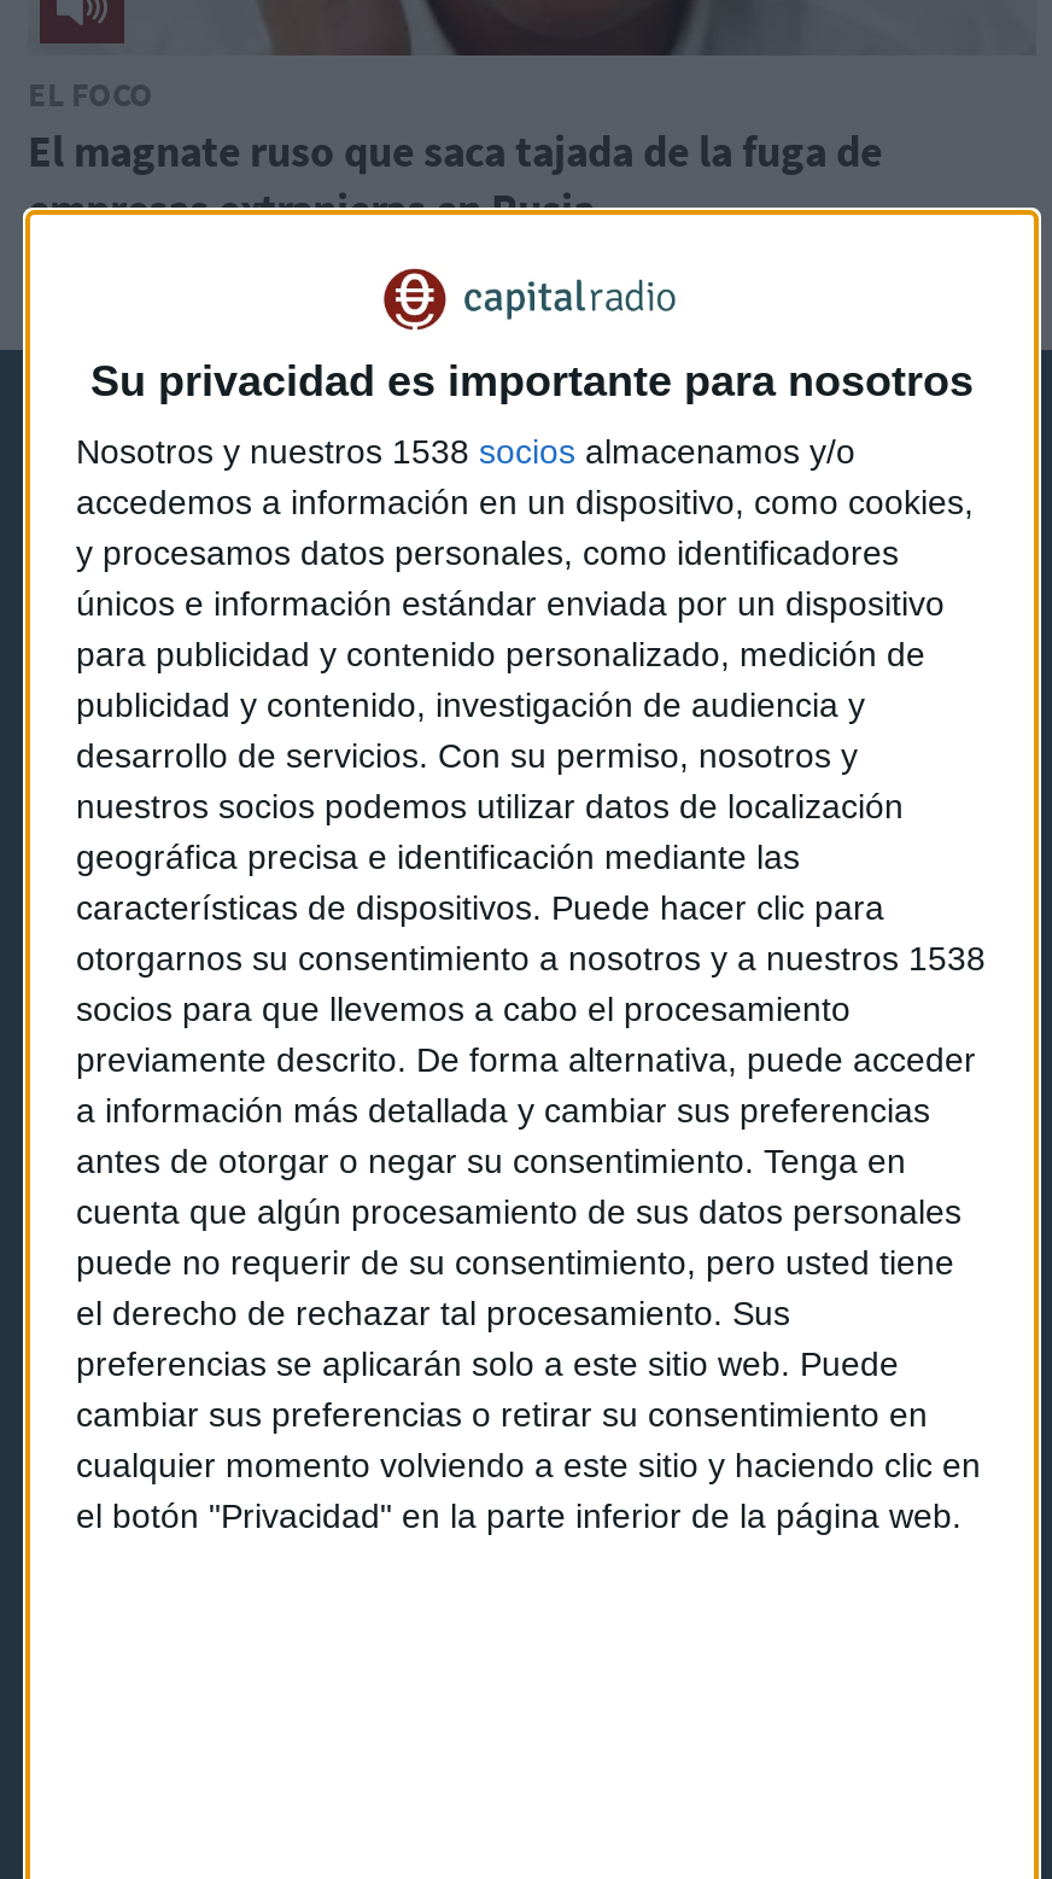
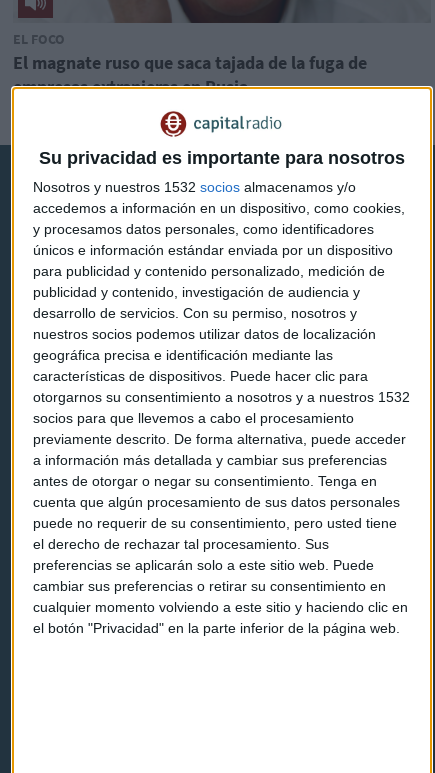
- Nosotros y nuestros 1538 socios almacenamos y/o
+ Nosotros y nuestros 1532 socios almacenamos y/o

- otorgarnos su consentimiento a nosotros y a nuestros 1538
+ otorgarnos su consentimiento a nosotros y a nuestros 1532
